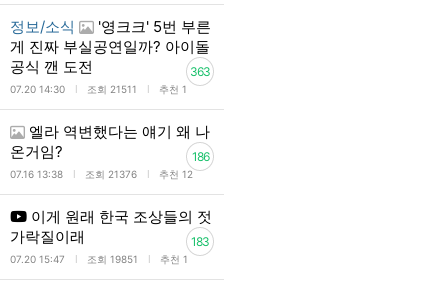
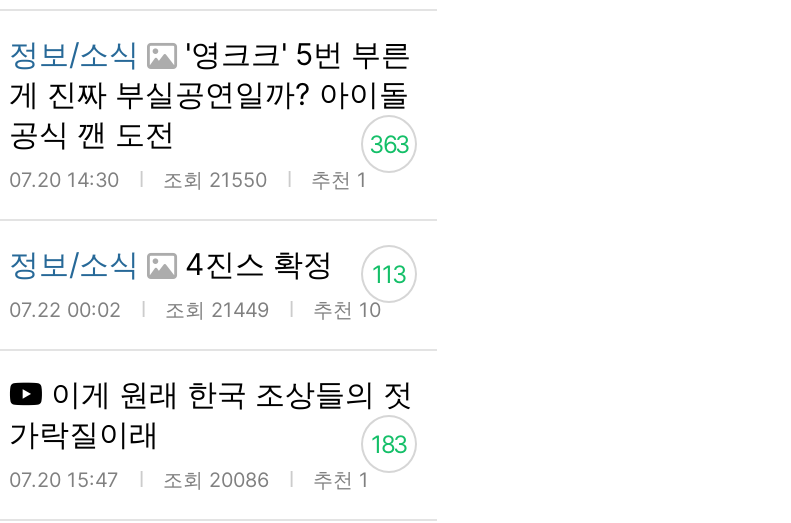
- 07.20 14:30 조회 21511 추천 1
+ 07.20 14:30 조회 21550 추천 1

- 엘라 역변했다는 얘기 왜 나
- 온거임?
- 186
- 07.16 13:38
- 조회 21376
- 추천 12
+ 정보/소식
+ 4진스 확정
+ 113
+ 07.22 00:02
+ 조회 21449
+ 추천 10

- 07.20 15:47 조회 19851 추천 1
+ 07.20 15:47 조회 20086 추천 1
